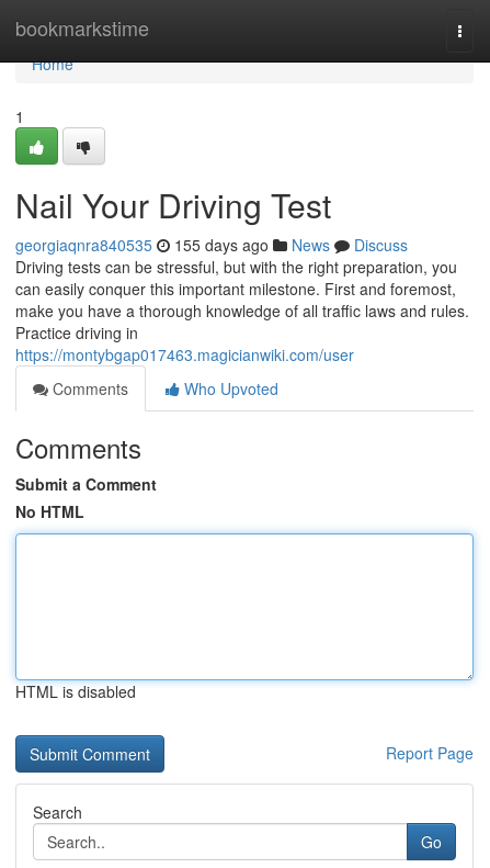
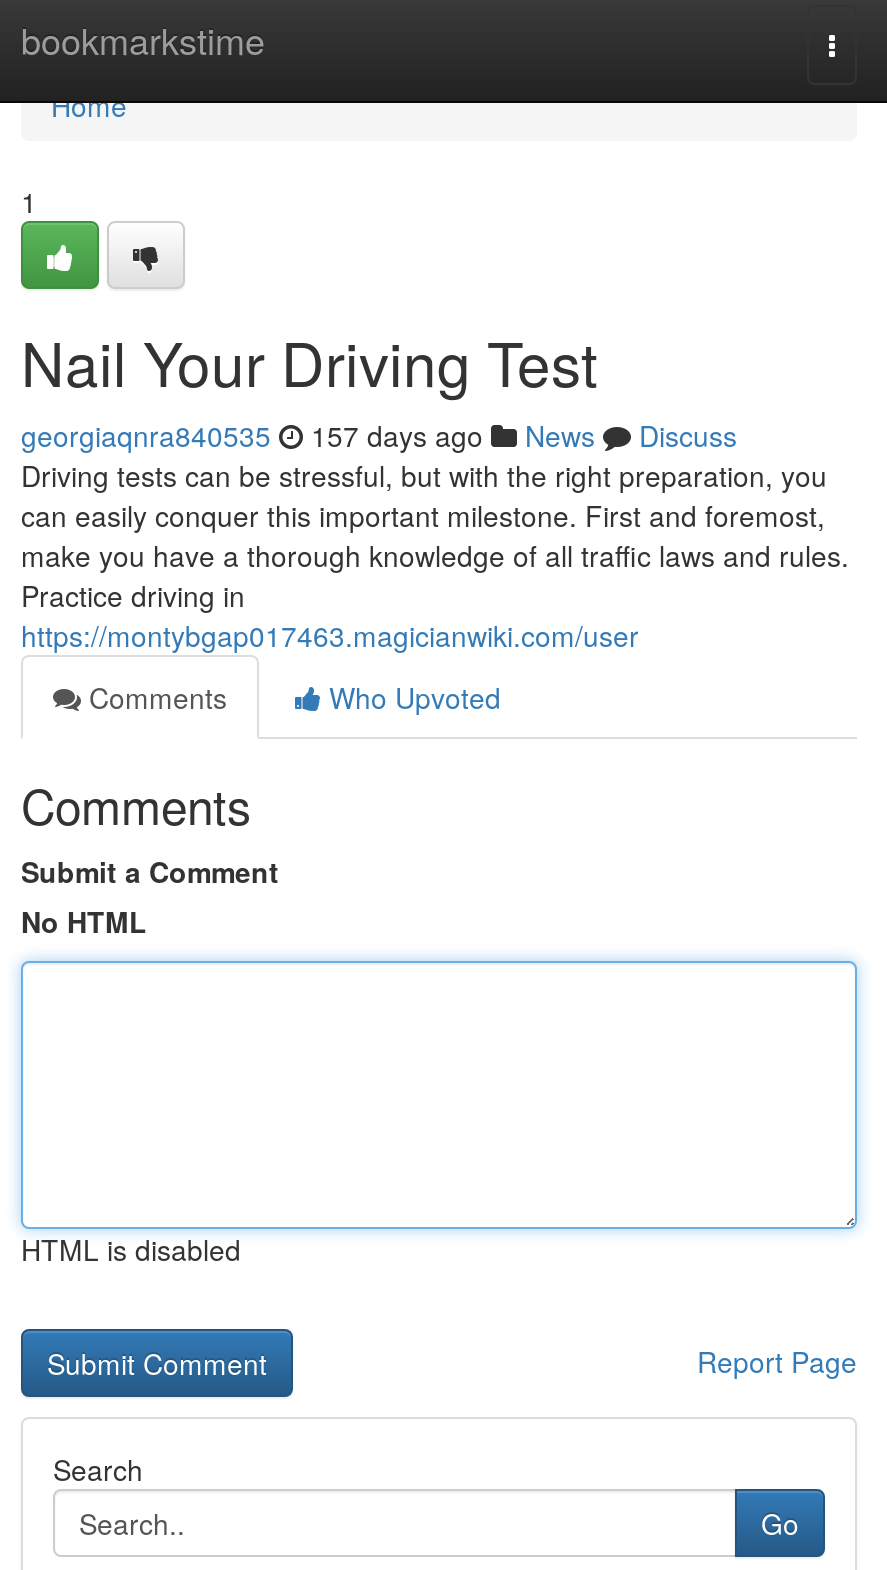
- georgiaqnra840535 155 days ago News Discuss
+ georgiaqnra840535 157 days ago News Discuss
